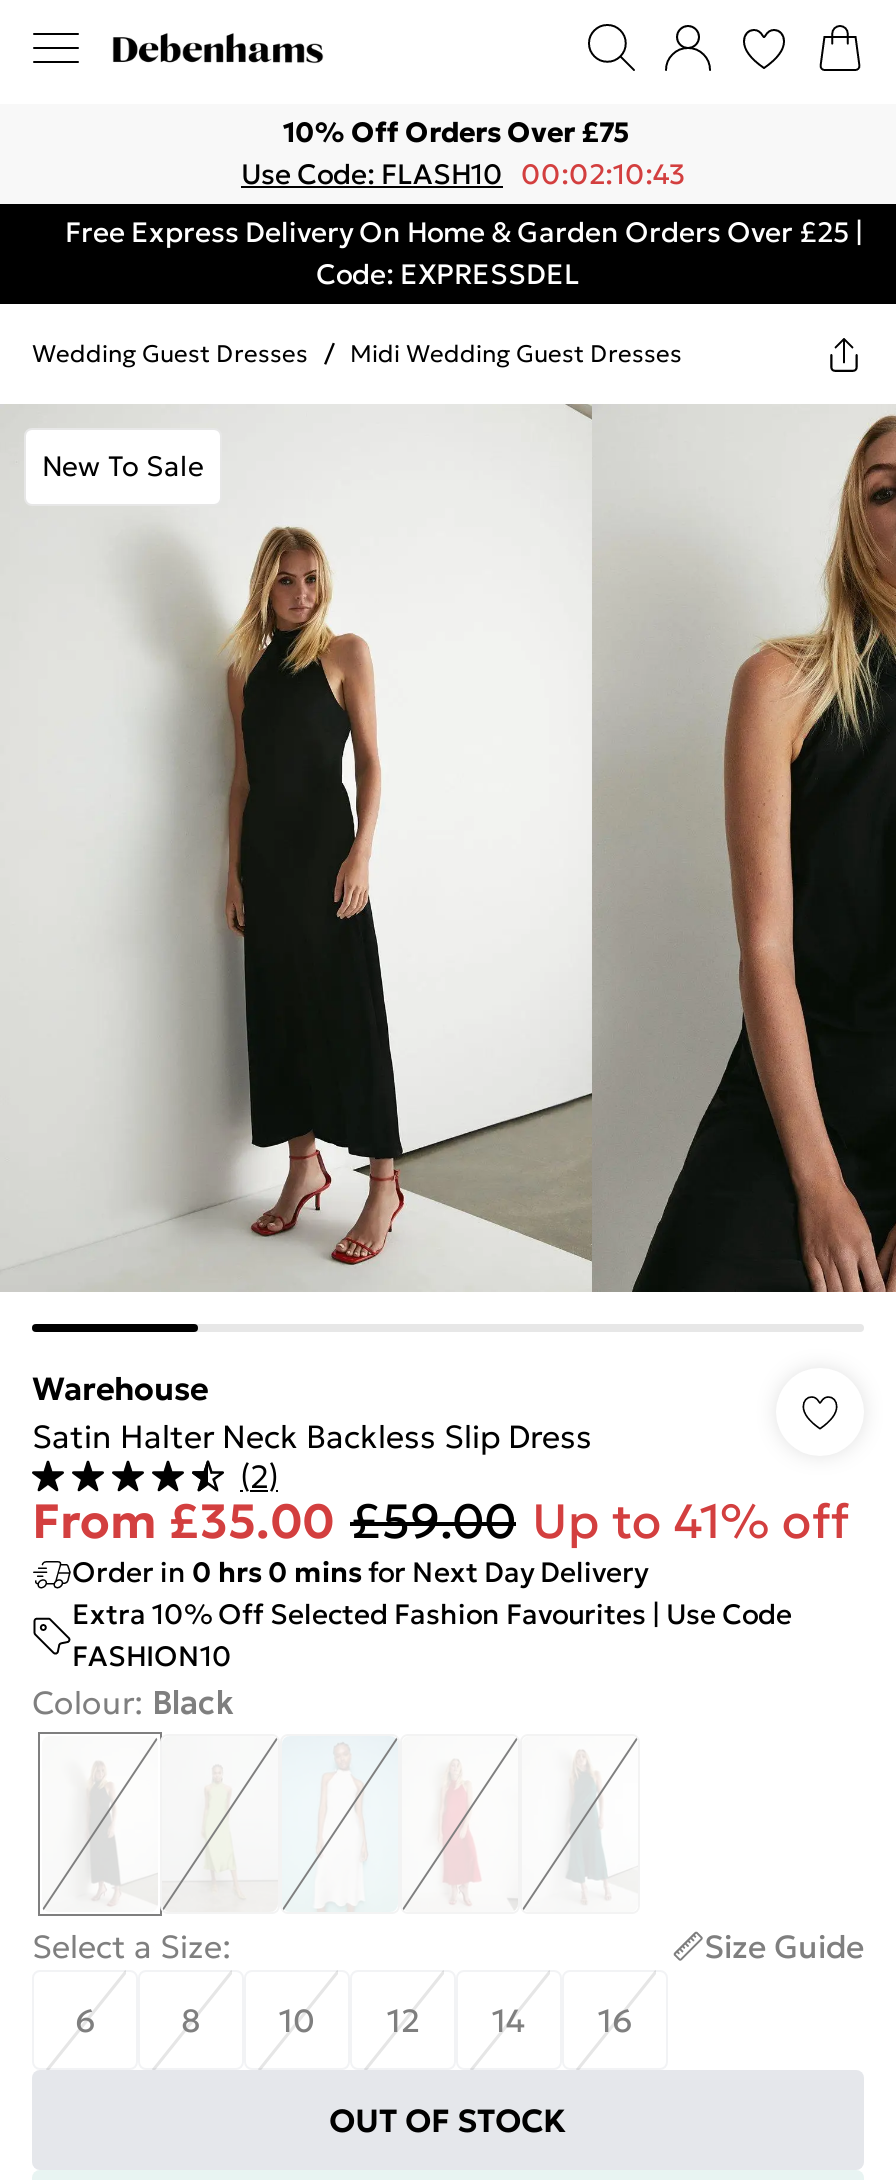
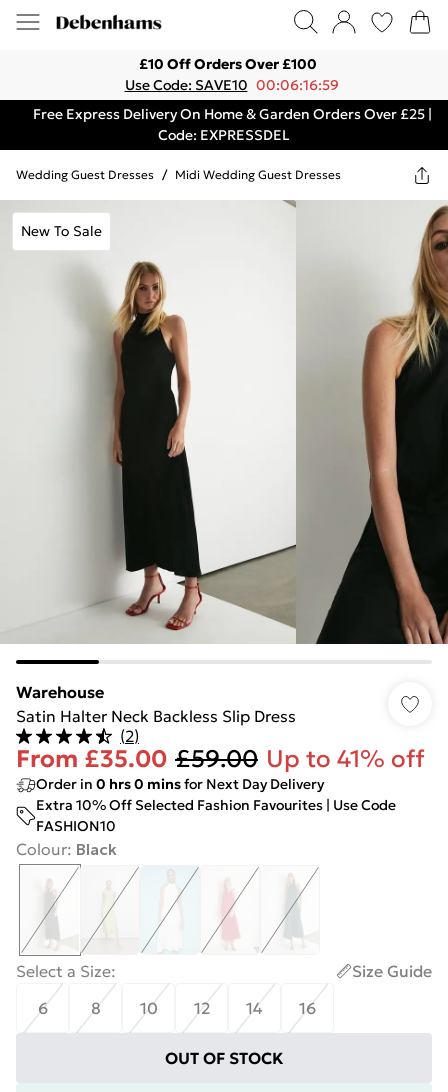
- 10% Off Orders Over £75
+ £10 Off Orders Over £100

- Use Code: FLASH10 00:02:10:43
+ Use Code: SAVE10 00:06:16:59
